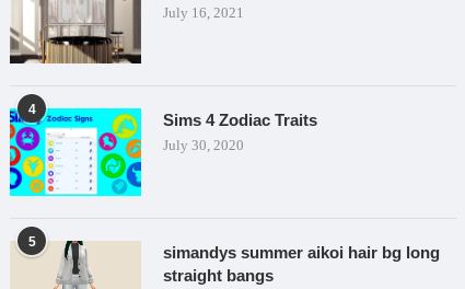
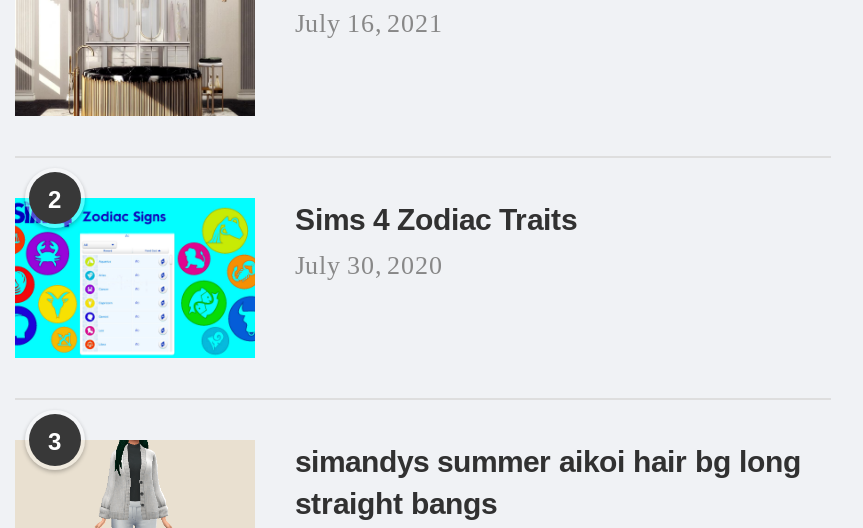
- 4
+ 2

- 5
+ 3
